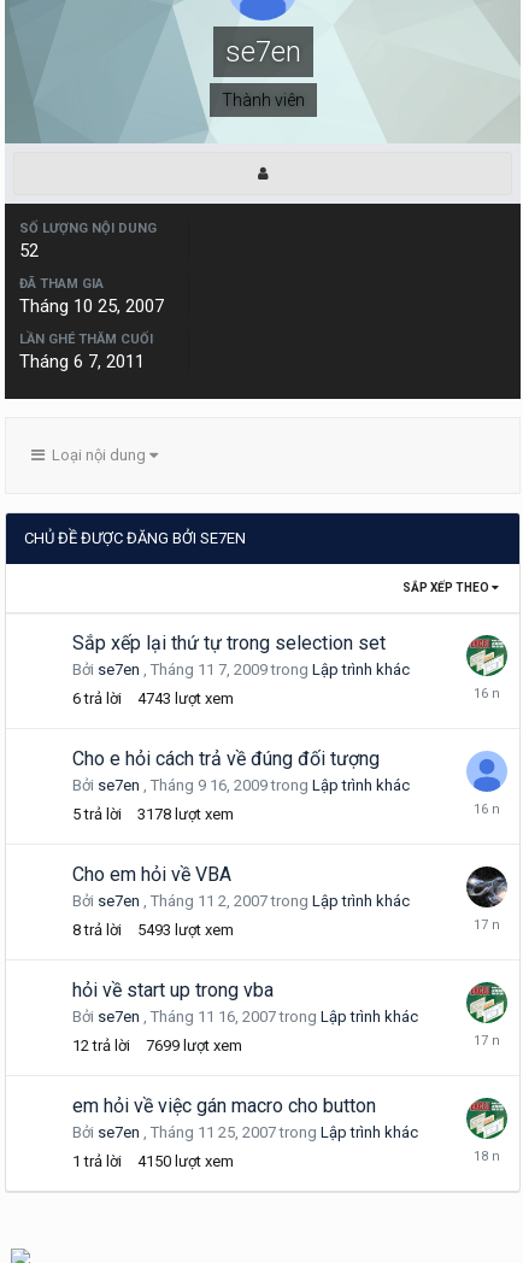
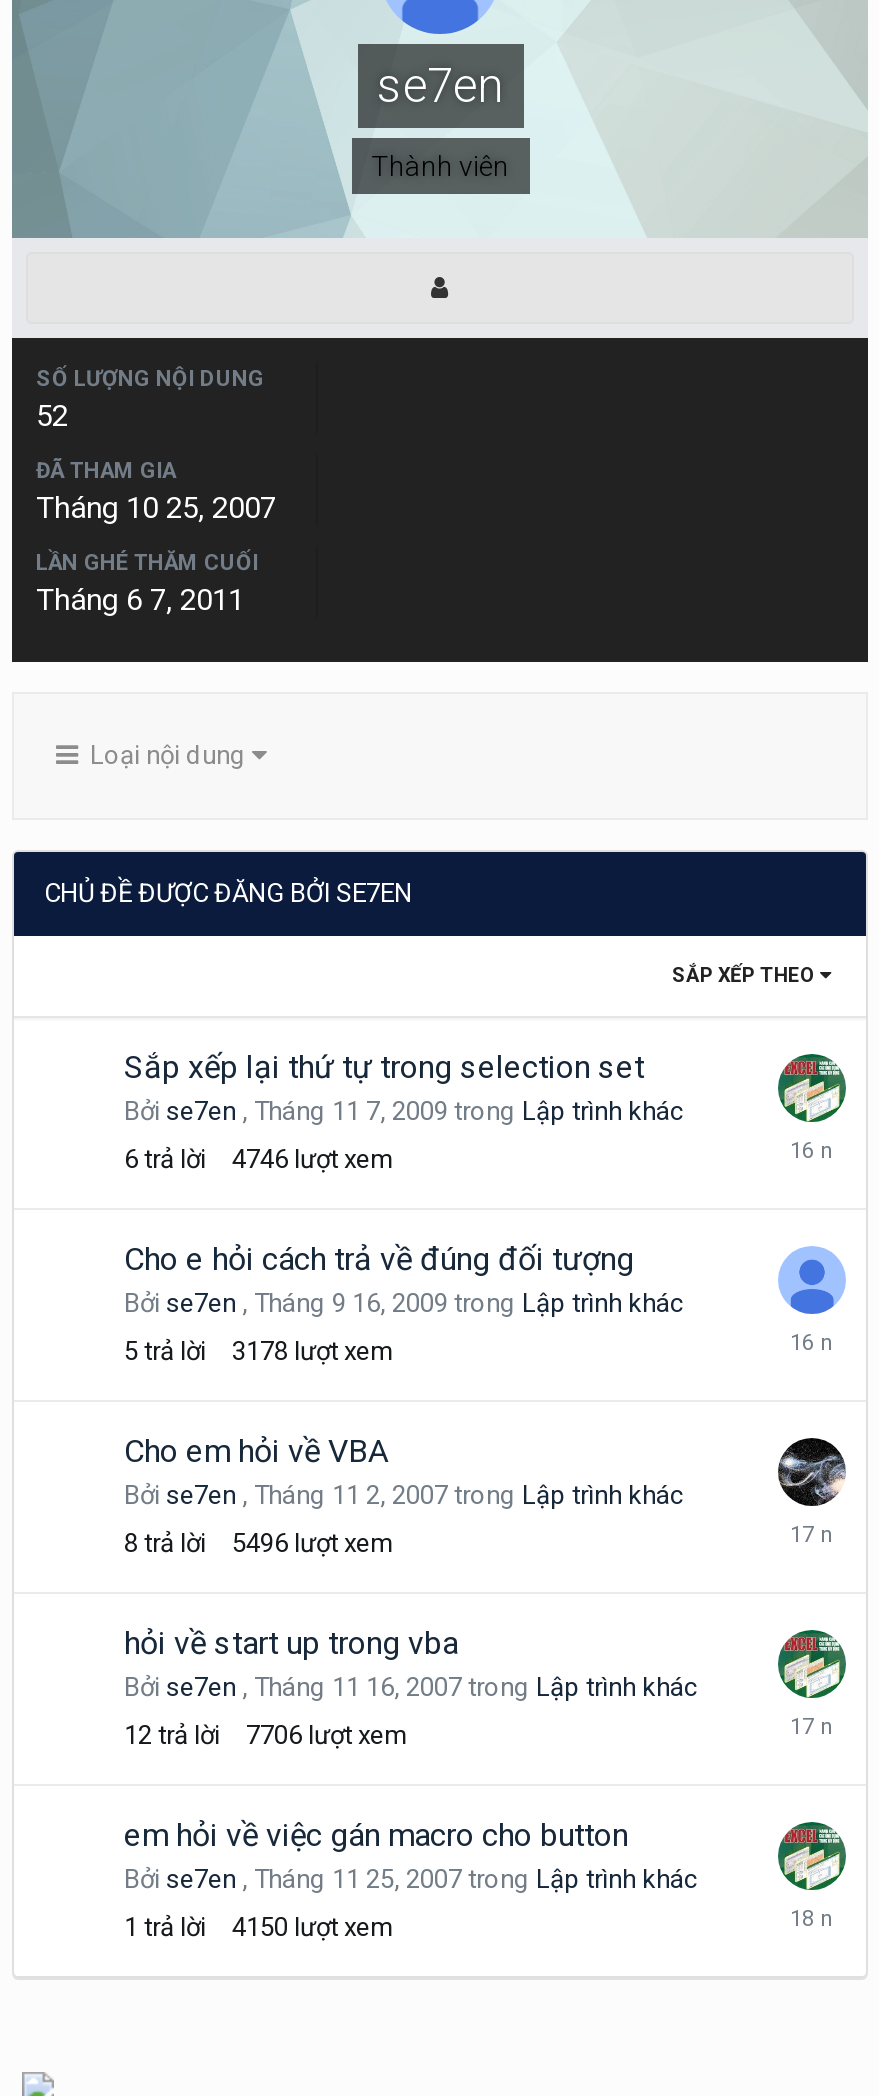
- 6 trả lời 4743 lượt xem
+ 6 trả lời 4746 lượt xem

- 8 trả lời 5493 lượt xem
+ 8 trả lời 5496 lượt xem

- 12 trả lời 7699 lượt xem
+ 12 trả lời 7706 lượt xem
